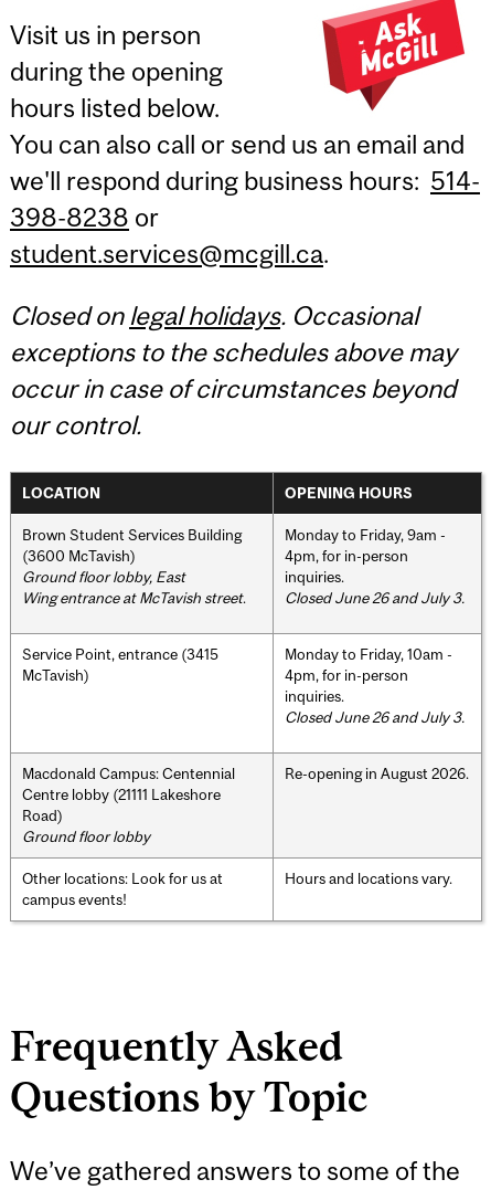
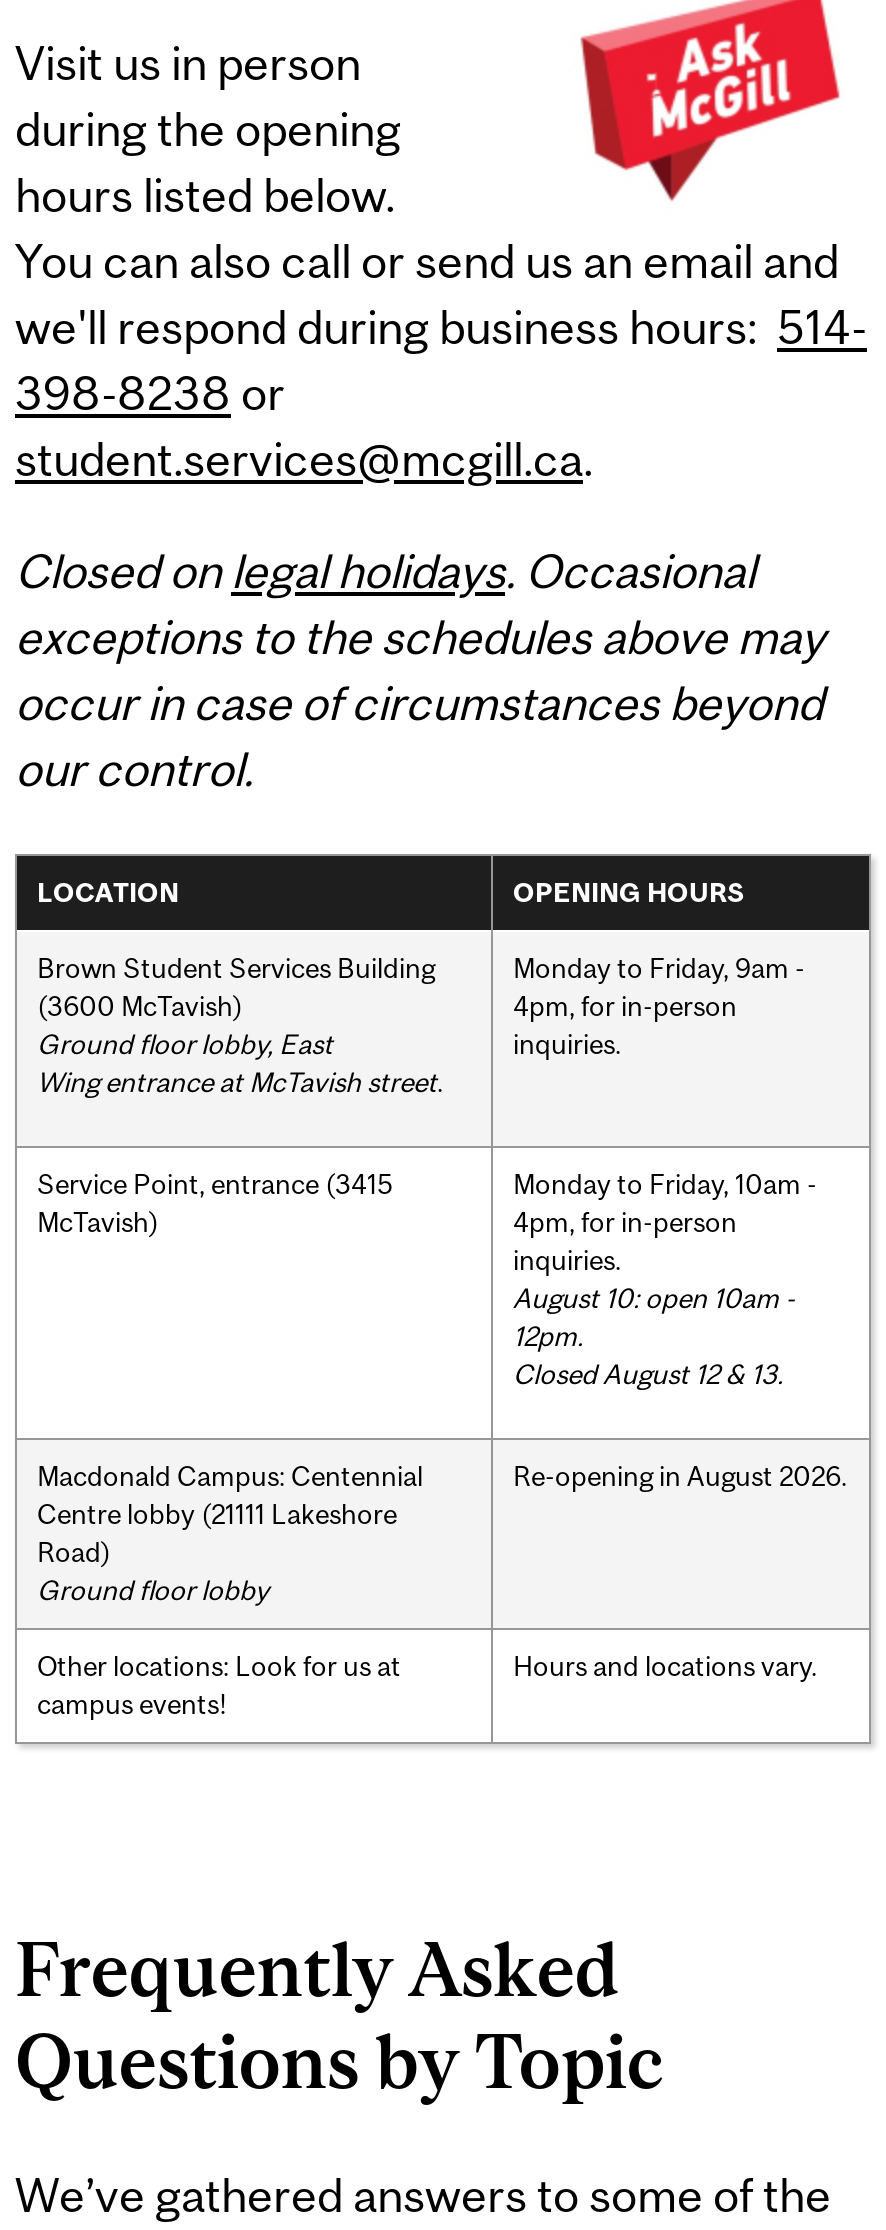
- Closed June 26 and July 3.

- Closed June 26 and July 3.
+ August 10: open 10am -
+ 12pm.
+ Closed August 12 & 13.
